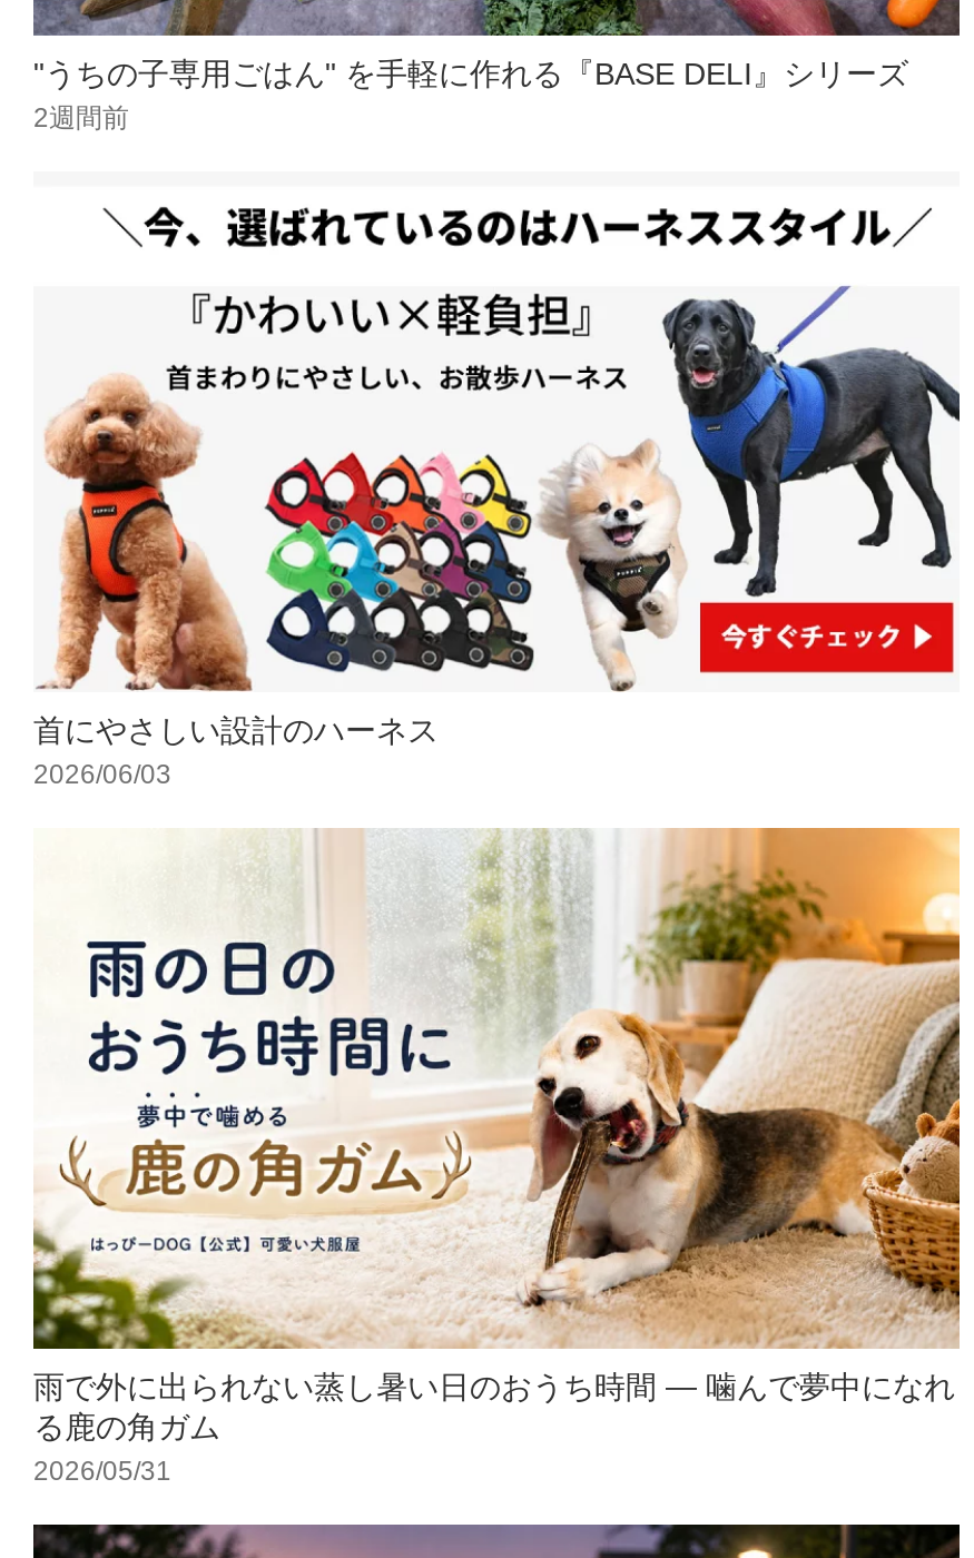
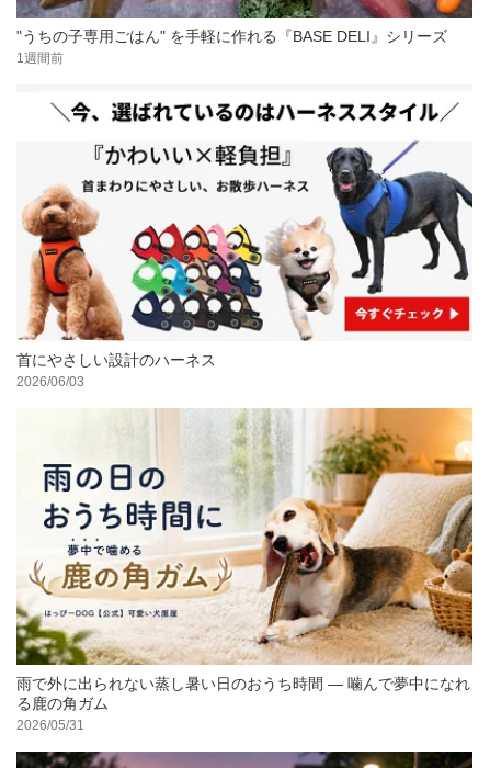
- 2週間前
+ 1週間前
